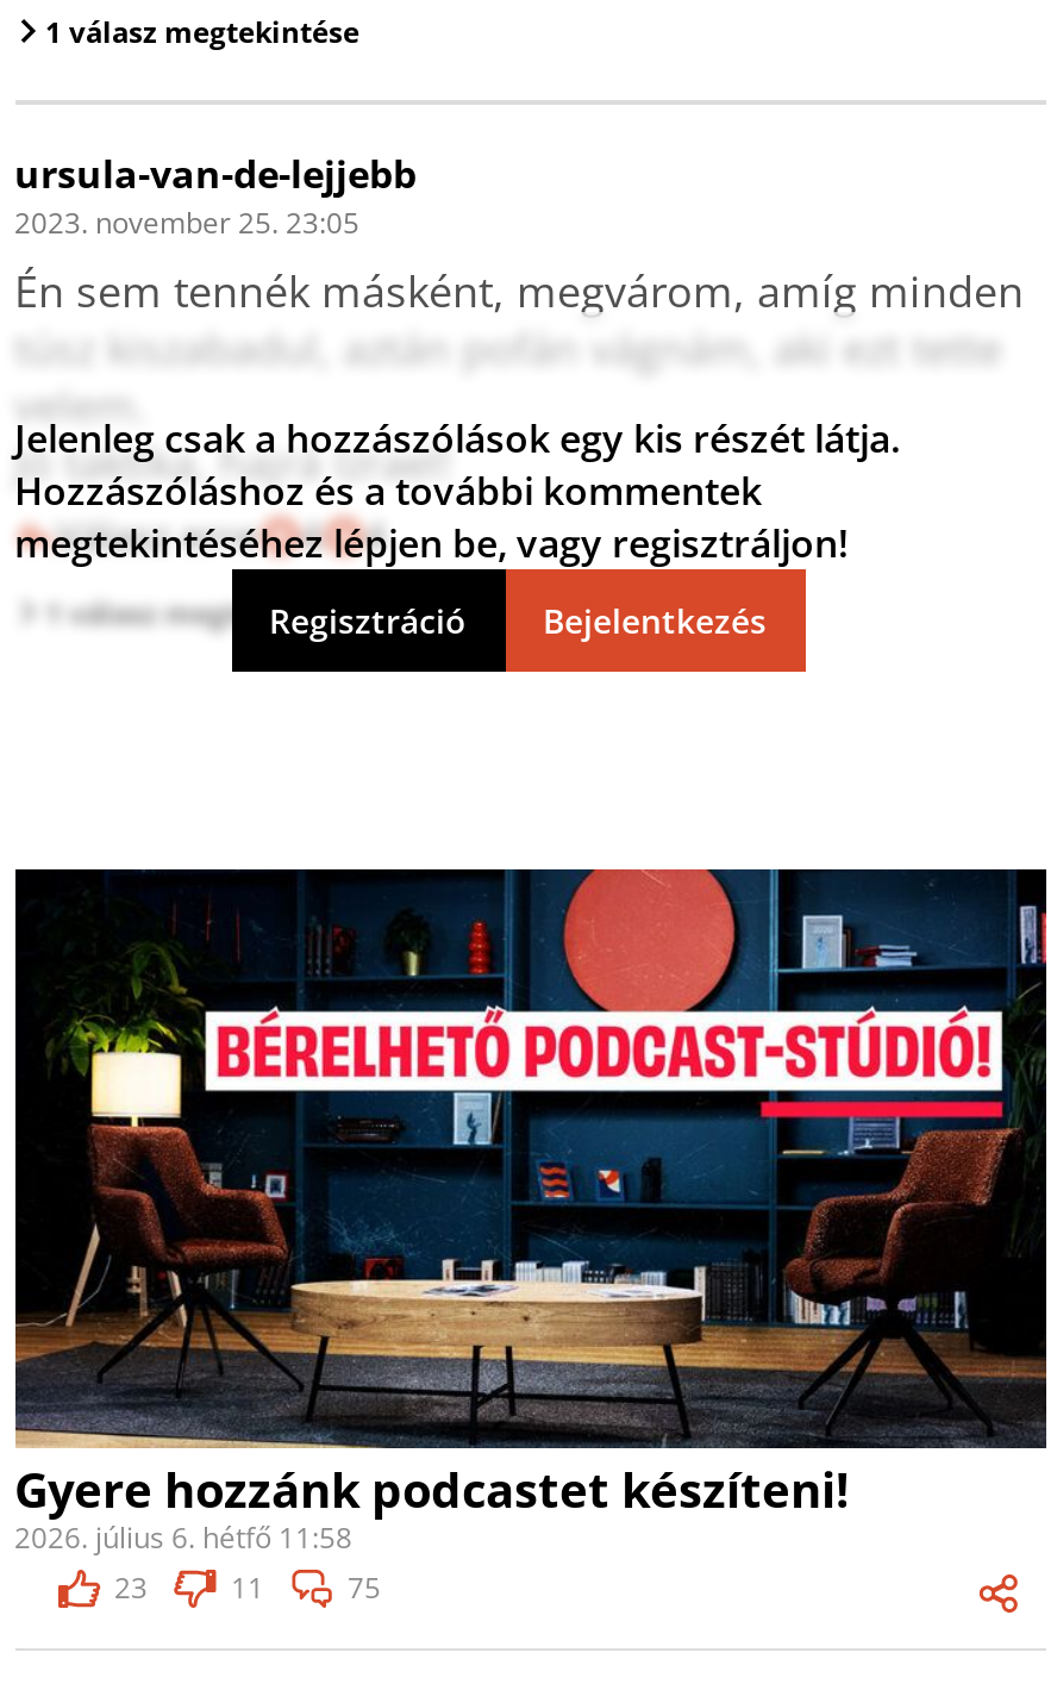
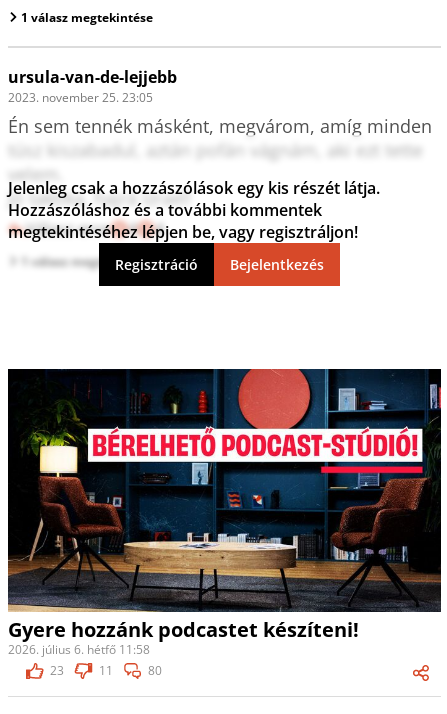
- 75
+ 80
